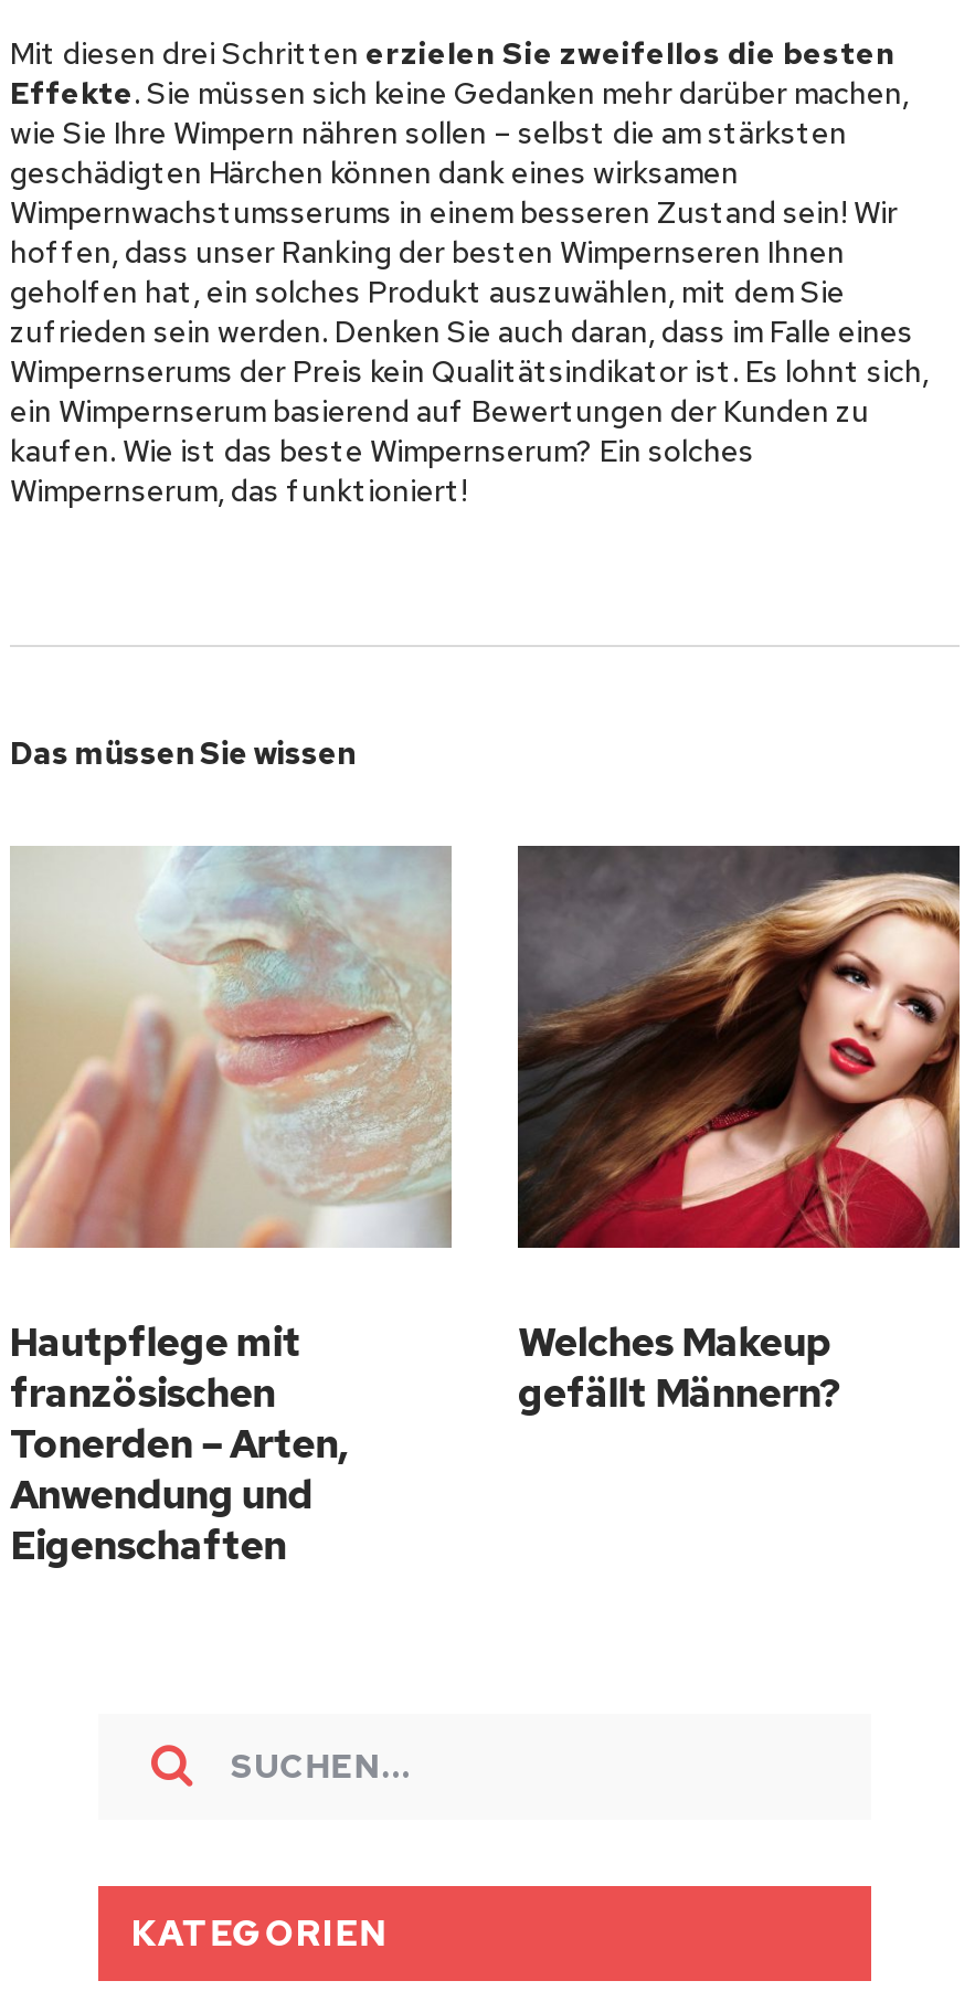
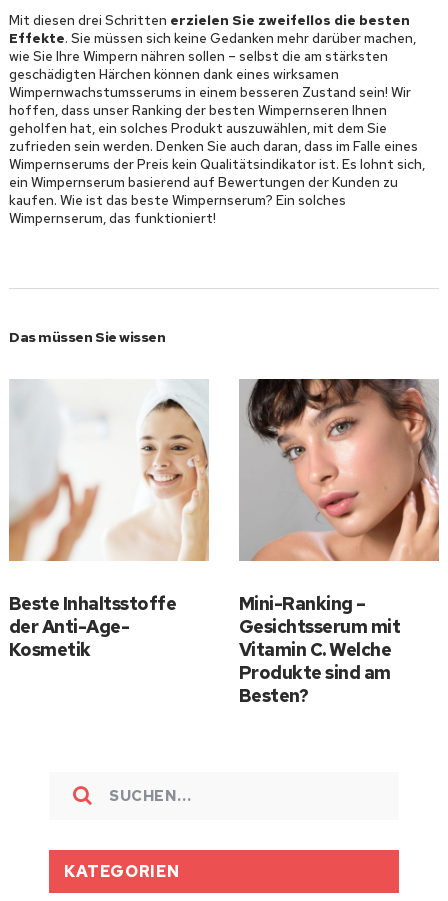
- [image]
- Hautpflege mit
- französischen
- Tonerden – Arten,
- Anwendung und
- Eigenschaften
+ [image]
+ Beste Inhaltsstoffe
+ der Anti-Age-
+ Kosmetik

- [image]
- Welches Makeup
- gefällt Männern?
+ [image]
+ Mini-Ranking –
+ Gesichtsserum mit
+ Vitamin C. Welche
+ Produkte sind am
+ Besten?
